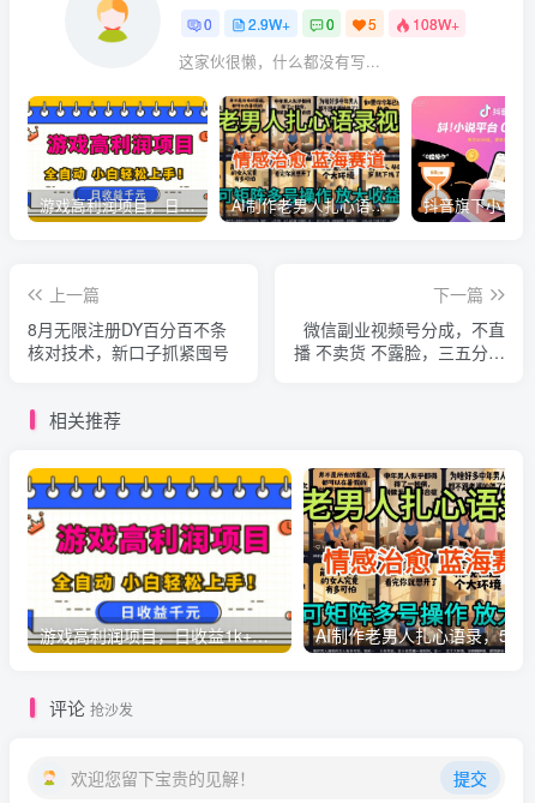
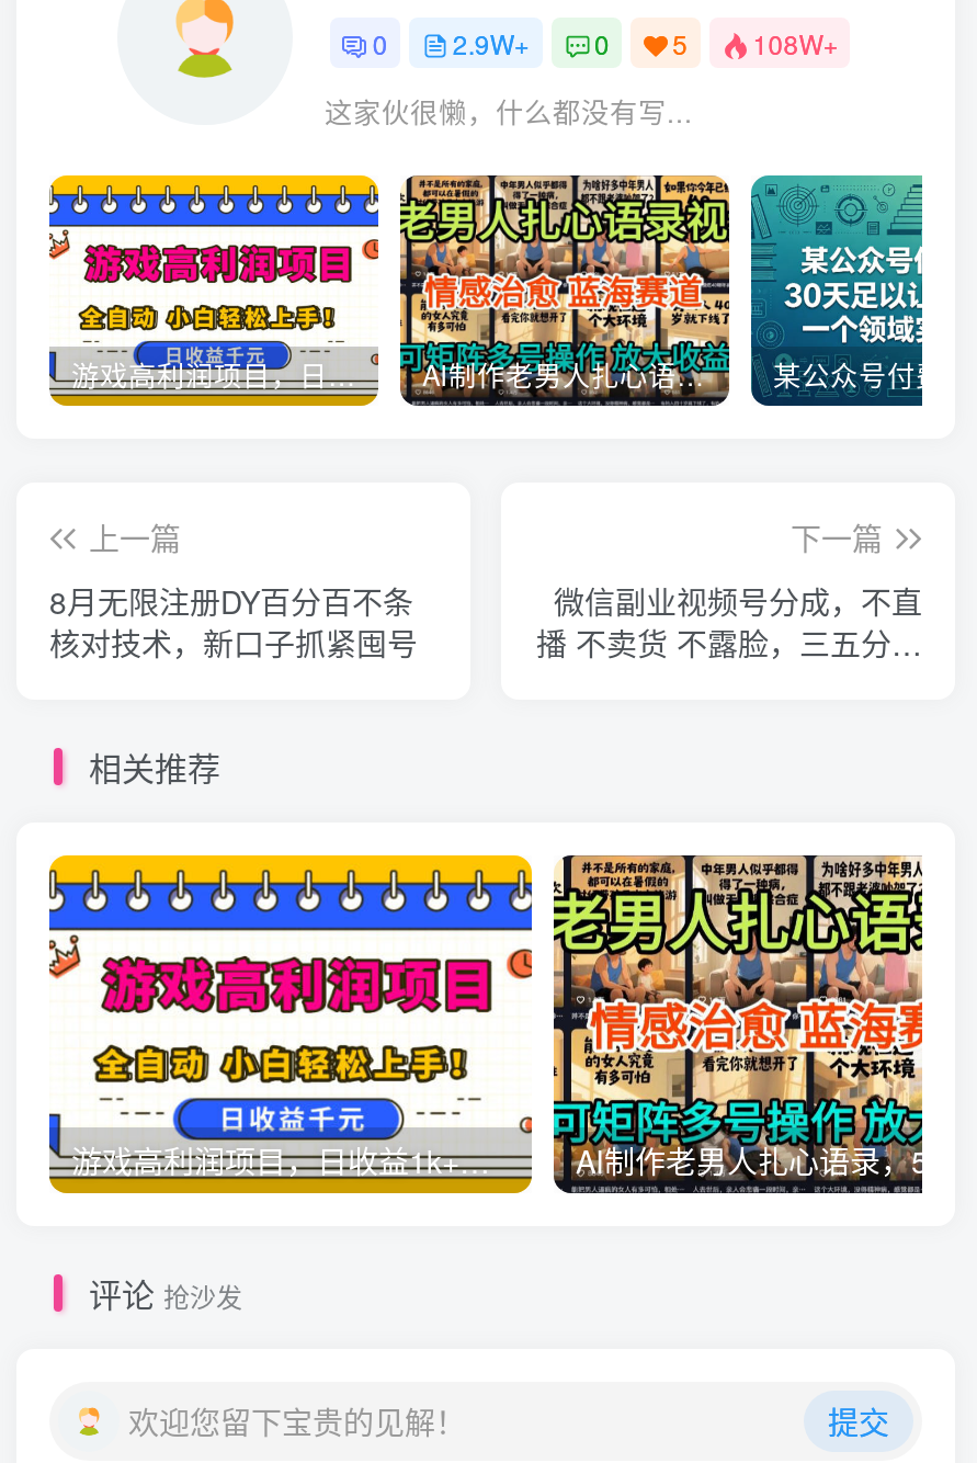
- [image]
+ [image]
